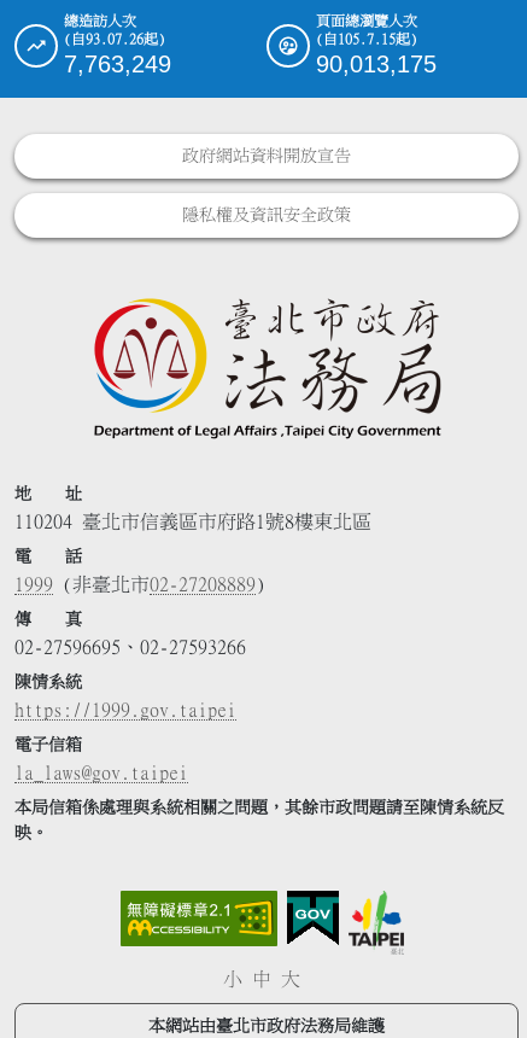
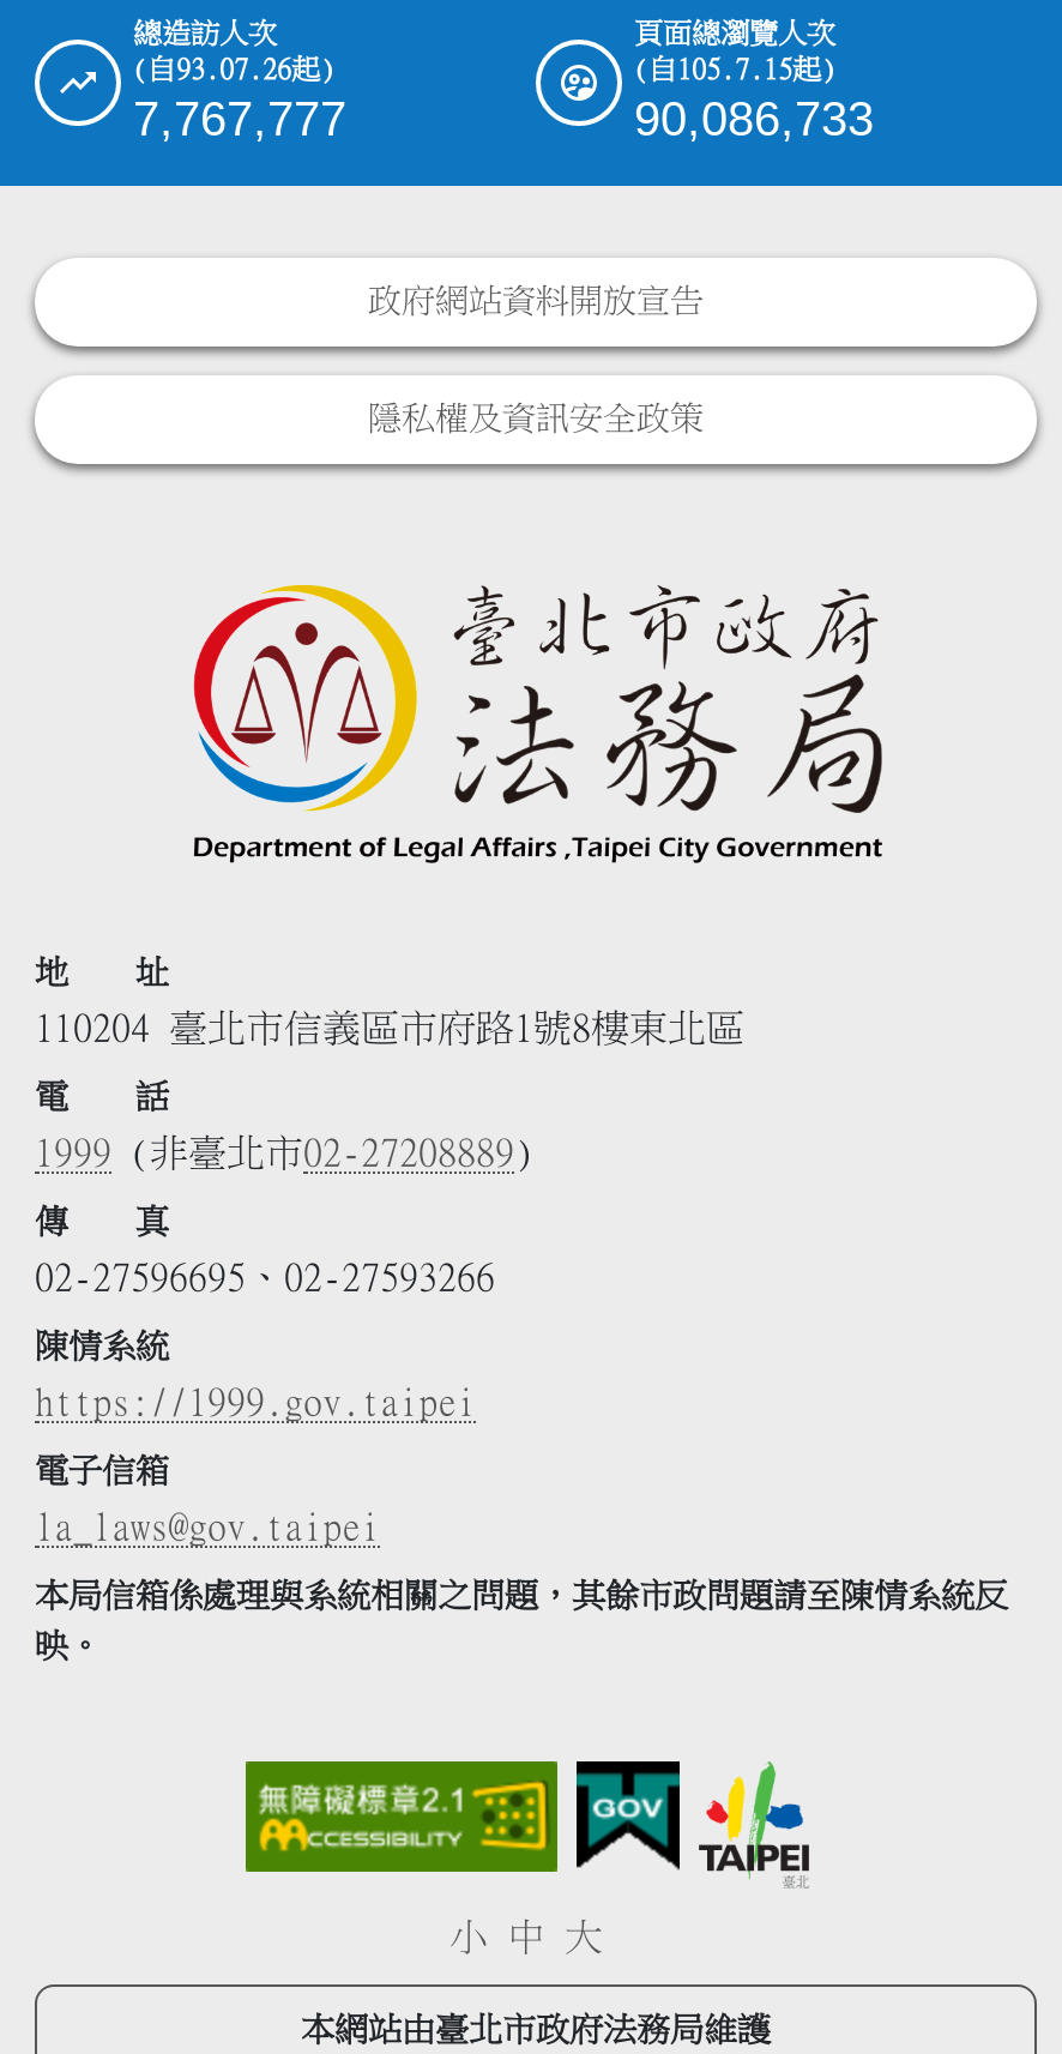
- 7,763,249
+ 7,767,777

- 90,013,175
+ 90,086,733
